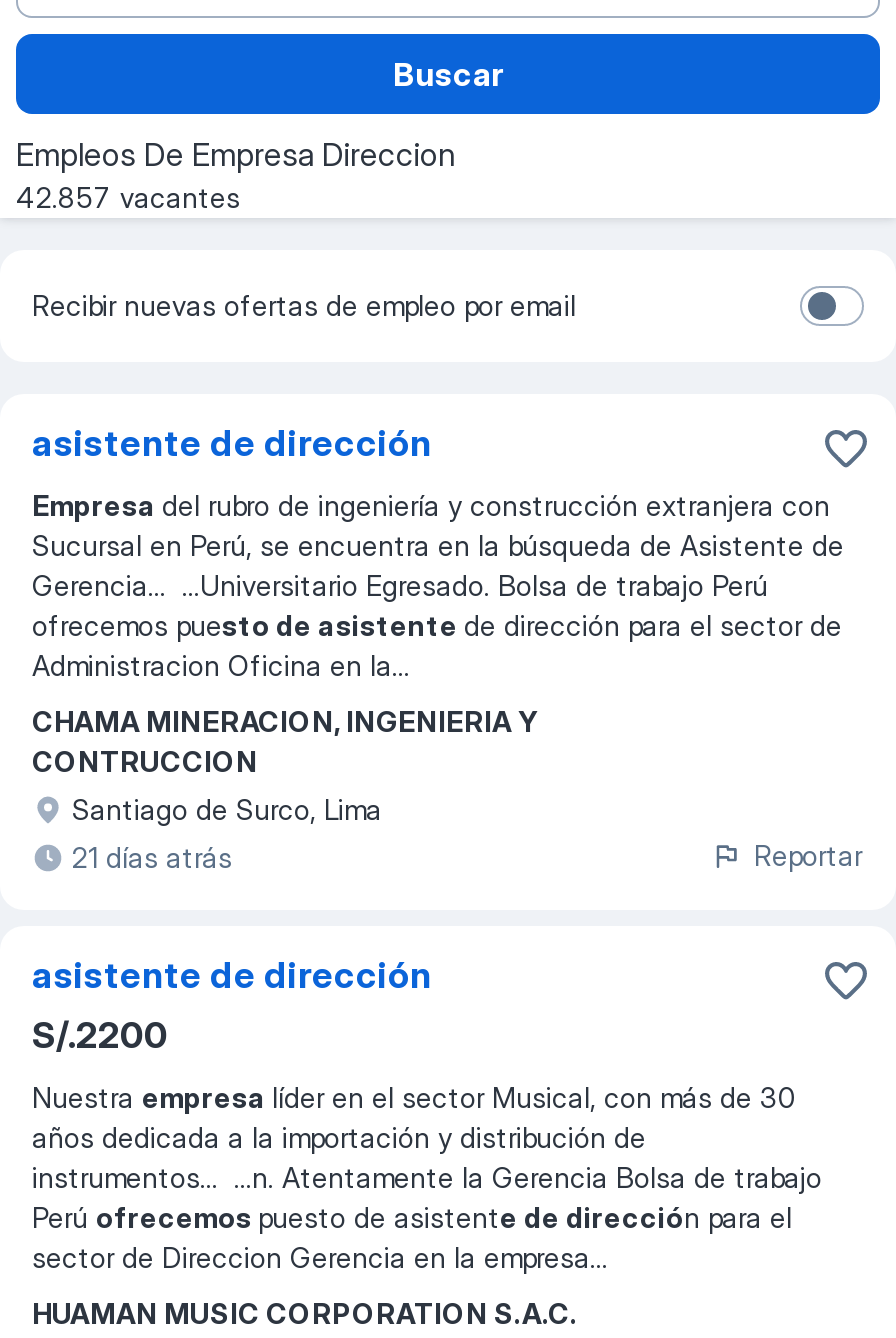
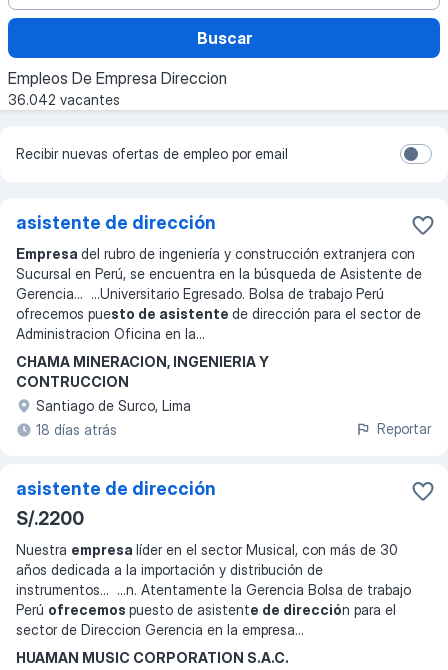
- 42.857 vacantes
+ 36.042 vacantes

- 21 días atrás
+ 18 días atrás
